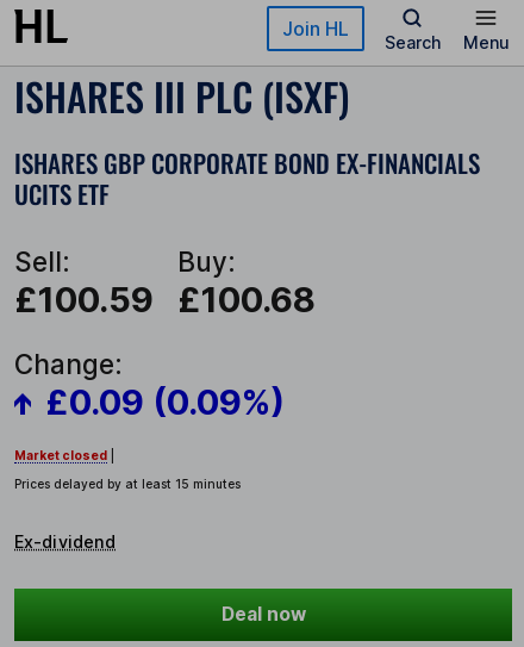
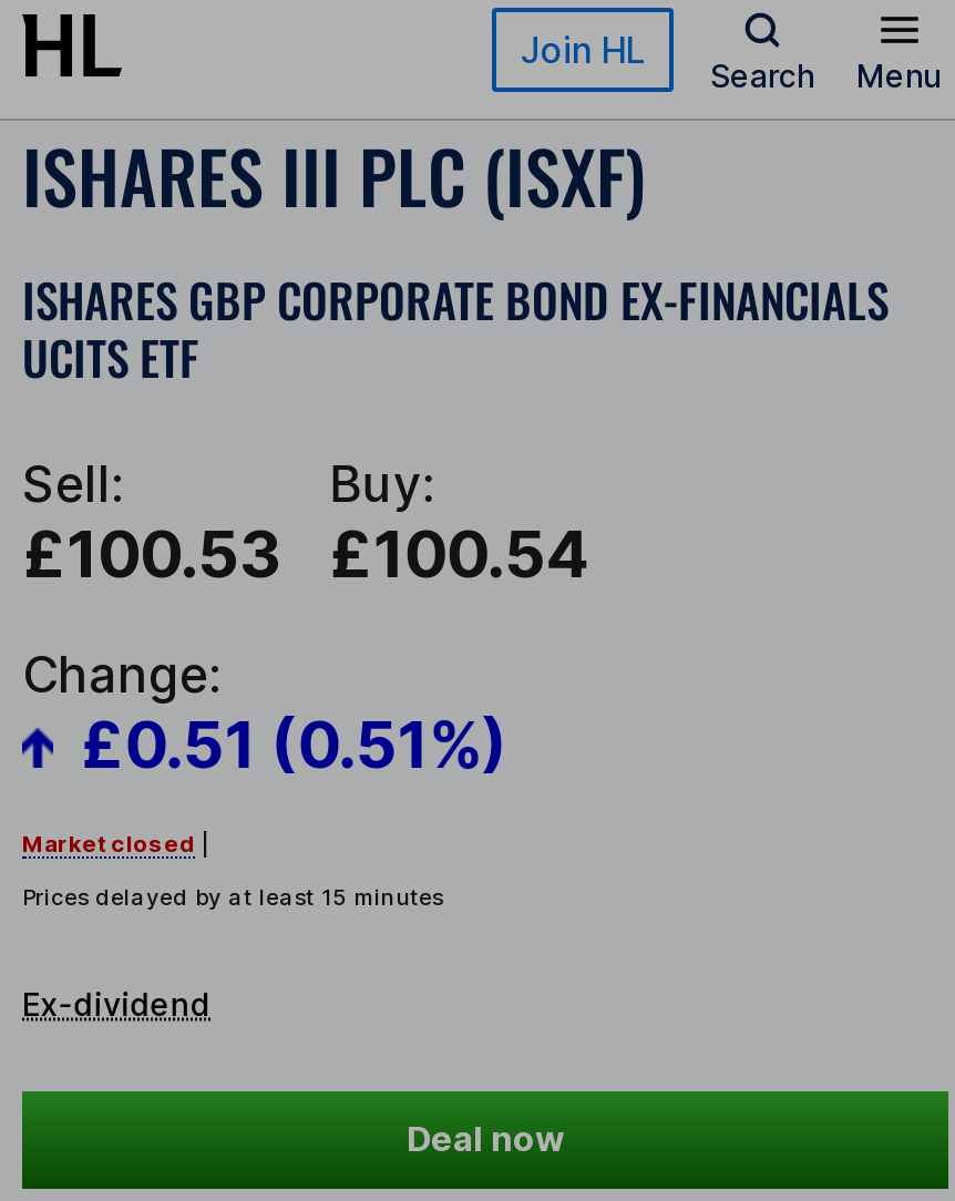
- £100.59
+ £100.53

- £100.68
+ £100.54

- £0.09 (0.09%)
+ £0.51 (0.51%)
